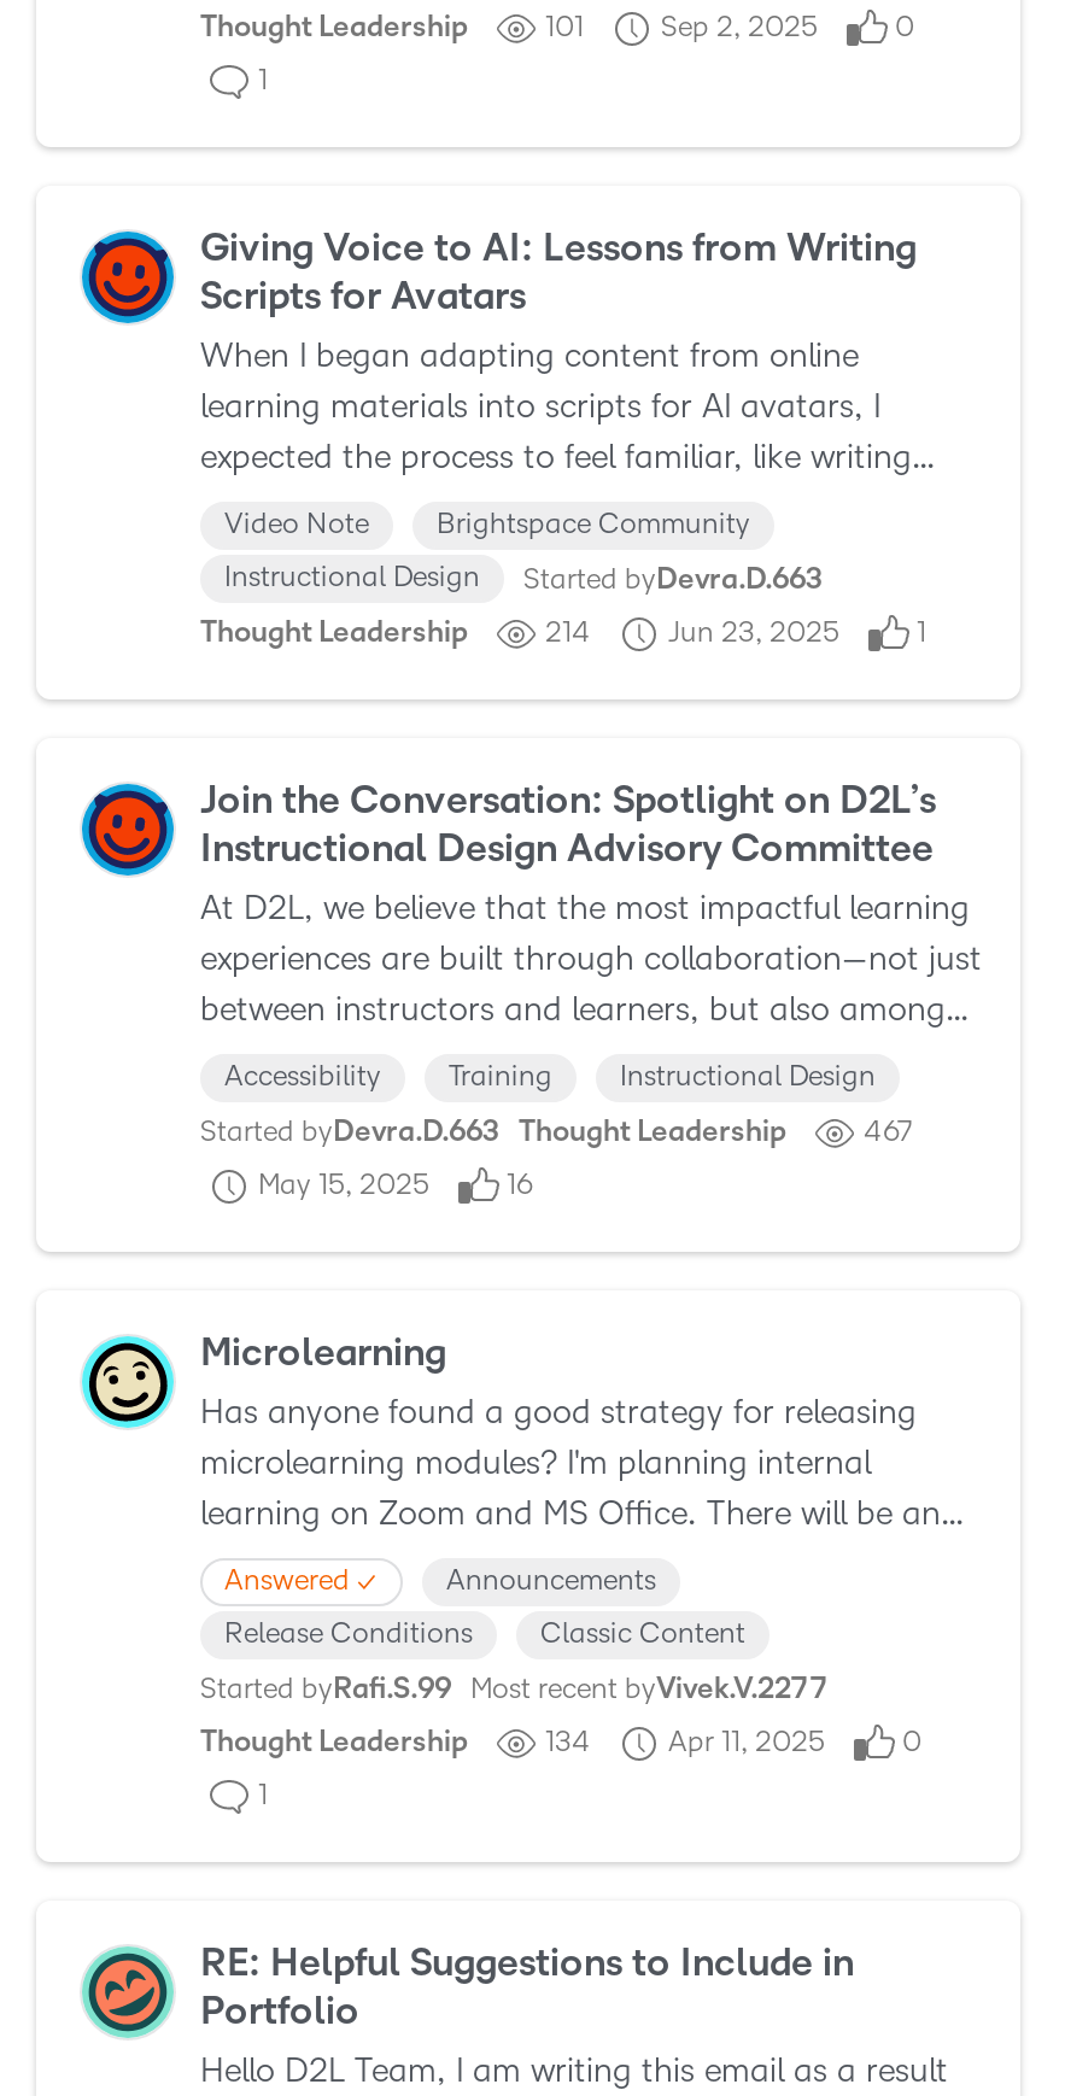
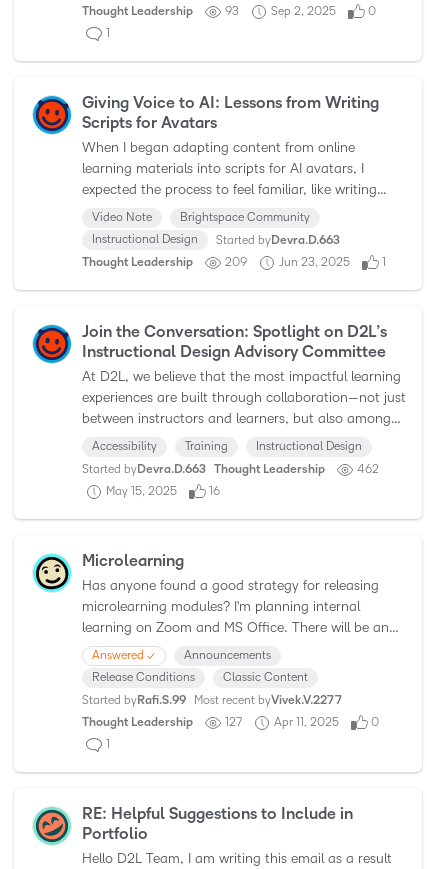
- 101
+ 93

- 214
+ 209

- 467
+ 462

- 134
+ 127
